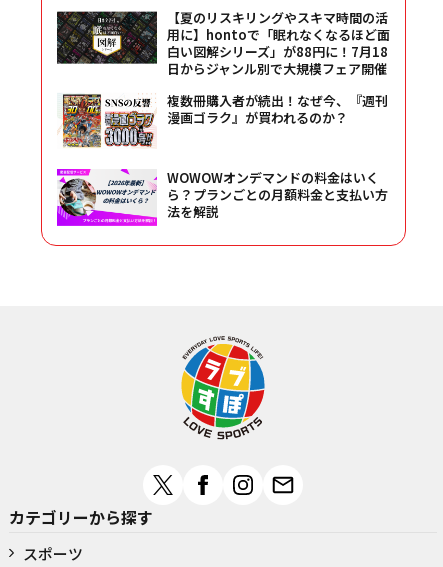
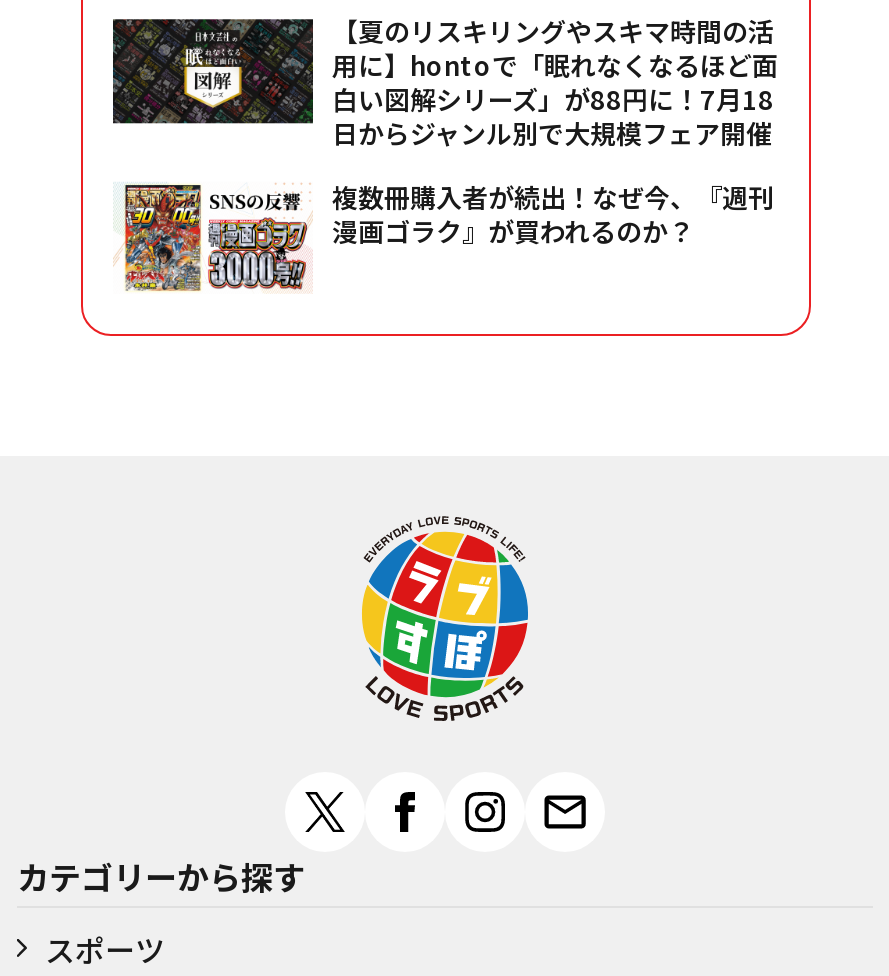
- [image]
- WOWOWオンデマンドの料金はいく
- ら？プランごとの月額料金と支払い方
- 法を解説
